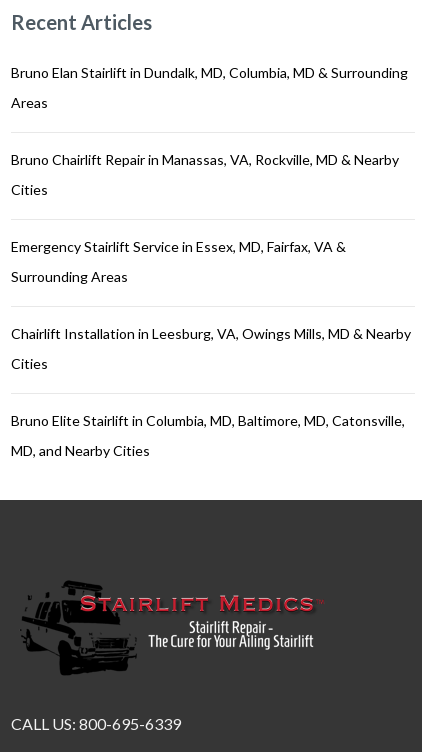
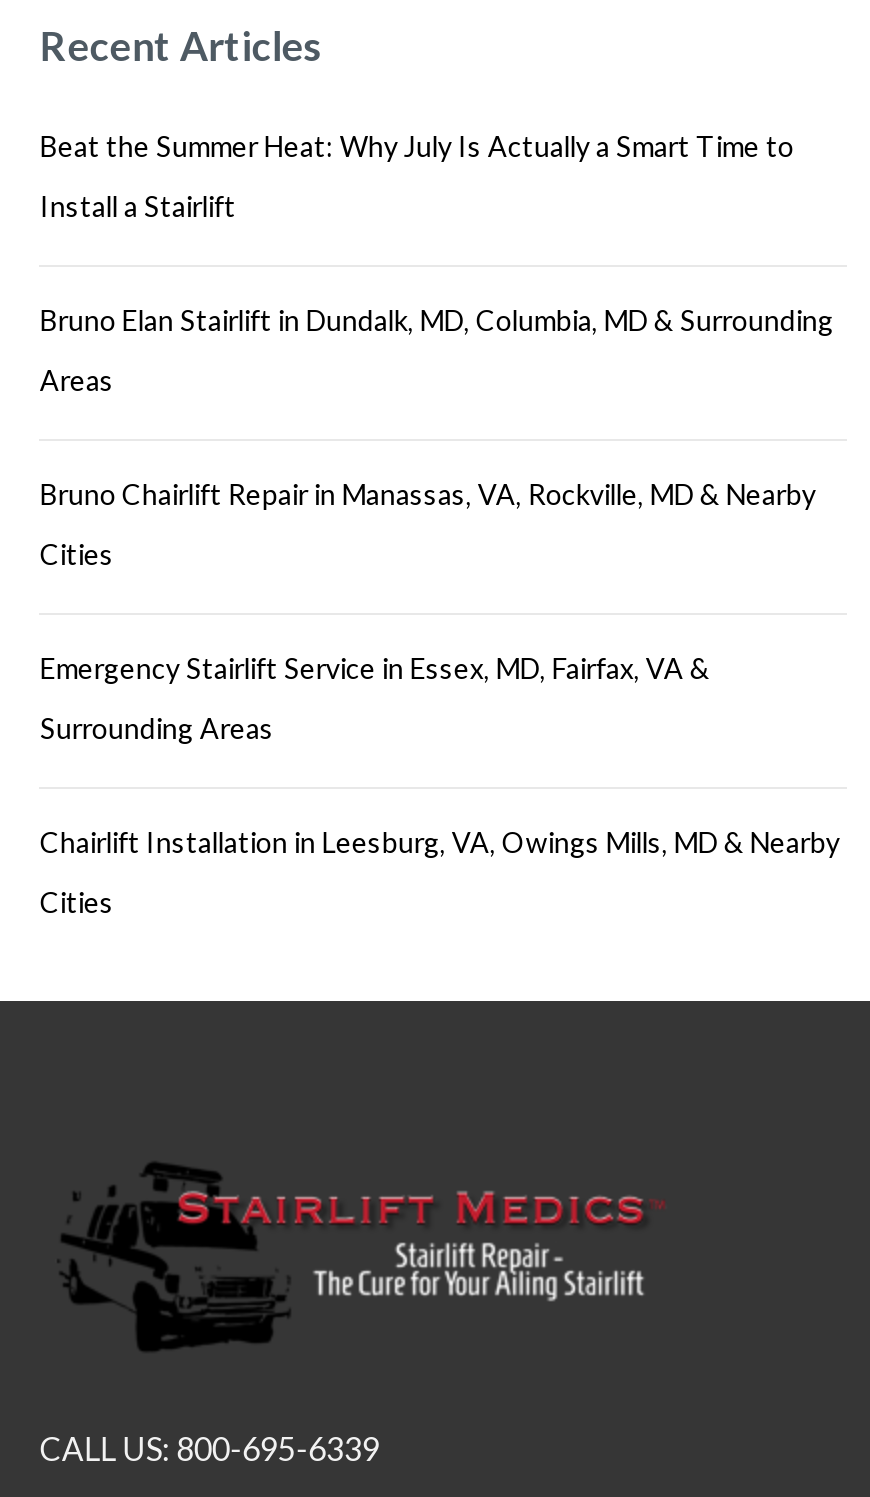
+ Beat the Summer Heat: Why July Is Actually a Smart Time to
+ Install a Stairlift

moved down: Bruno Elan Stairlift in Dundalk, MD, Columbia, MD & Surrounding | Areas | Bruno Chairlift Repair in Manassas, VA, Rockville, MD & Nearby | Cities | Emergency Stairlift Service in Essex, MD, Fairfax, VA & | Surrounding Areas | Chairlift Installation in Leesburg, VA, Owings Mills, MD & Nearby | Cities

- Bruno Elite Stairlift in Columbia, MD, Baltimore, MD, Catonsville,
- MD, and Nearby Cities
